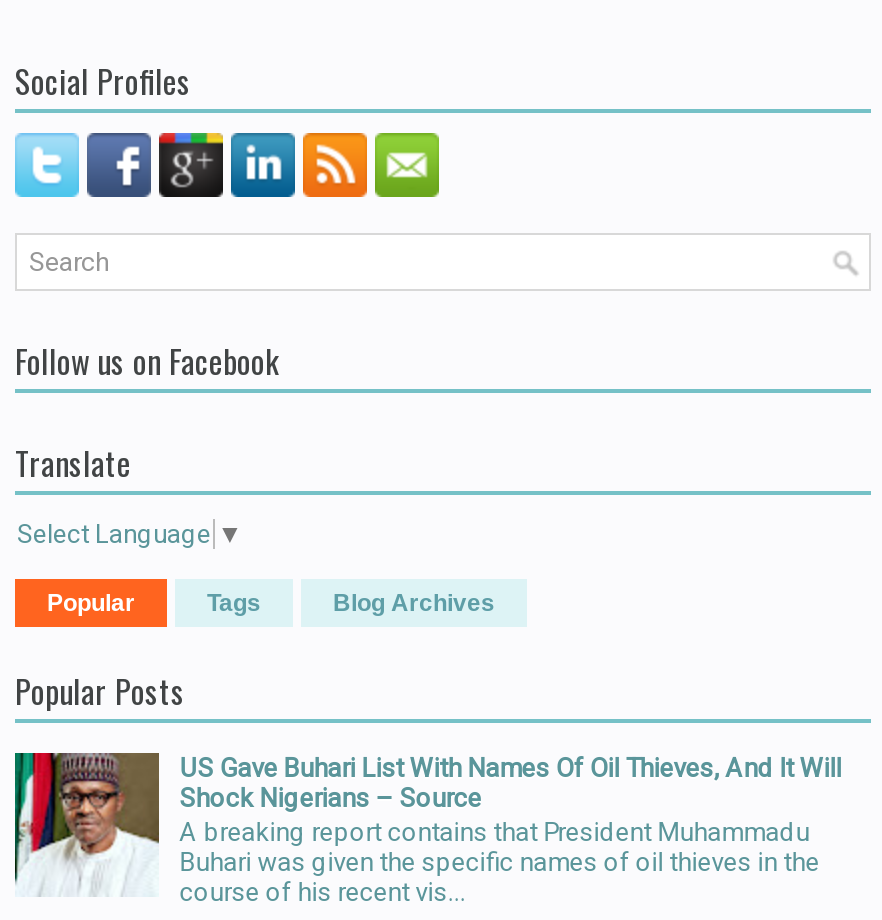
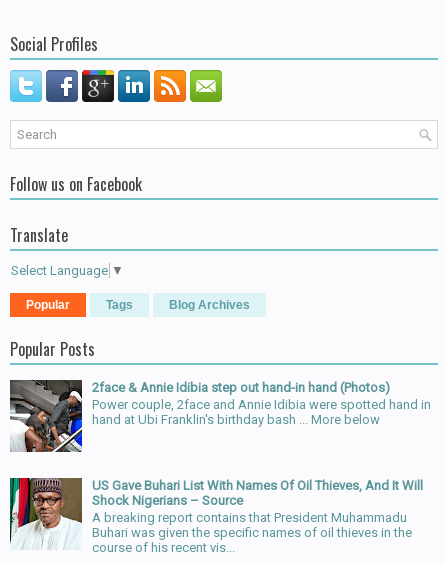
+ [image]
+ 2face & Annie Idibia step out hand-in hand (Photos)
+ Power couple, 2face and Annie Idibia were spotted hand in
+ hand at Ubi Franklin's birthday bash ... More below
